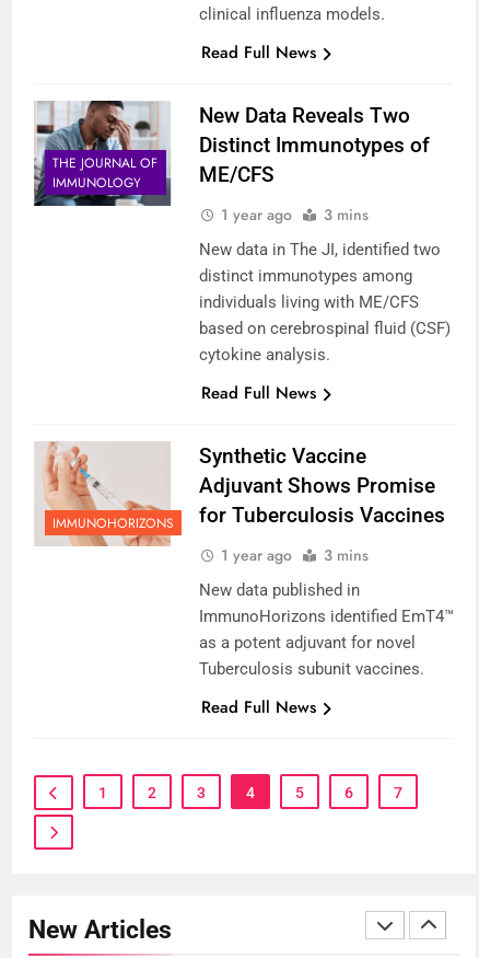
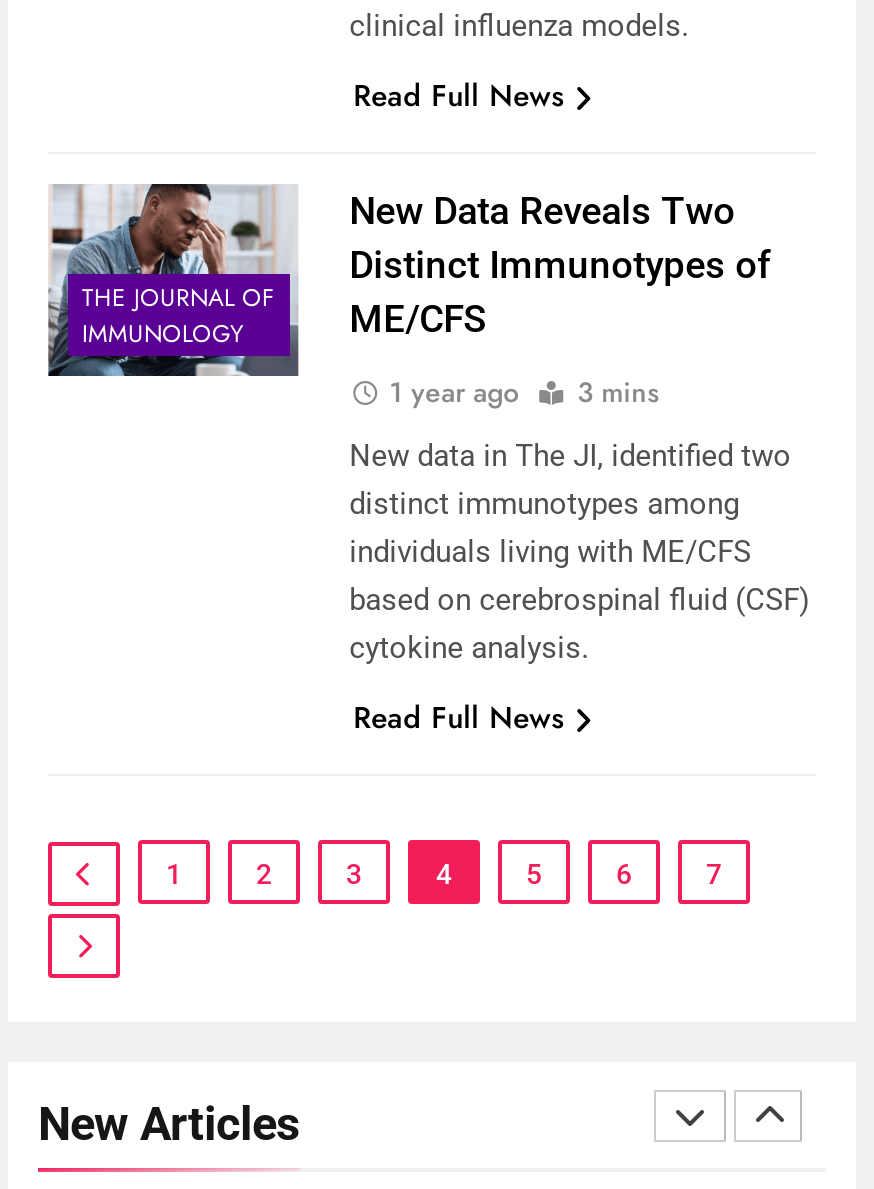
- [image]
- IMMUNOHORIZONS

- Synthetic Vaccine
- Adjuvant Shows Promise
- for Tuberculosis Vaccines
- 1 year ago
- 3 mins
- New data published in
- ImmunoHorizons identified EmT4™
- as a potent adjuvant for novel
- Tuberculosis subunit vaccines.
- Read Full News
